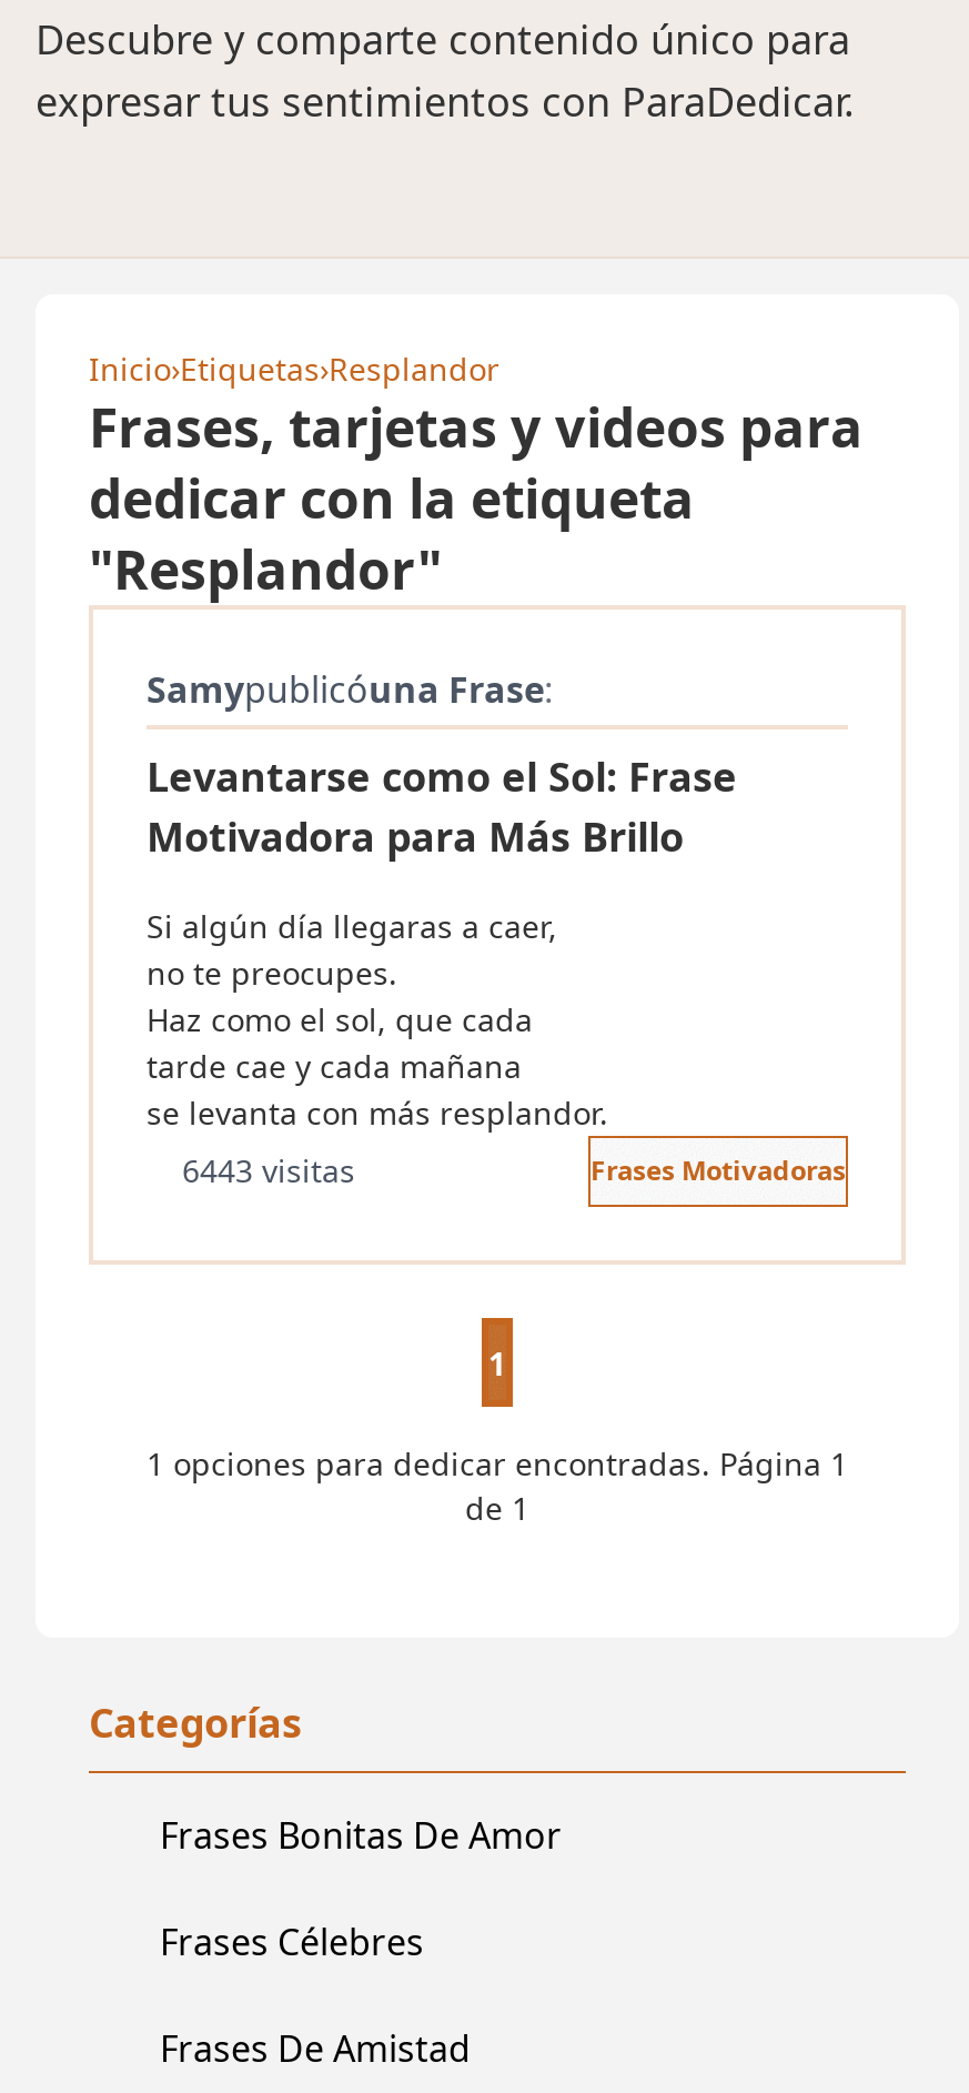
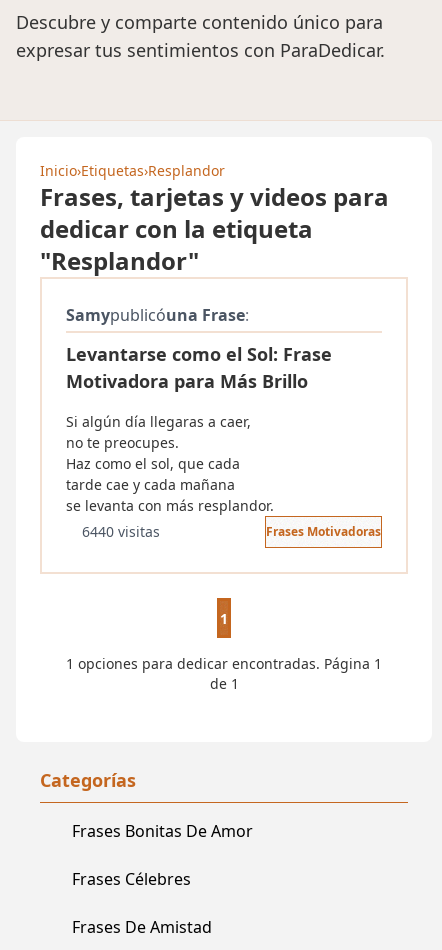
- 6443 visitas
+ 6440 visitas
